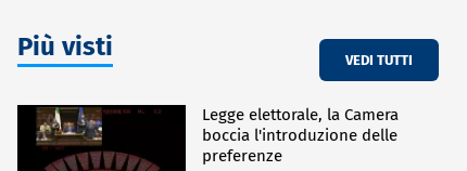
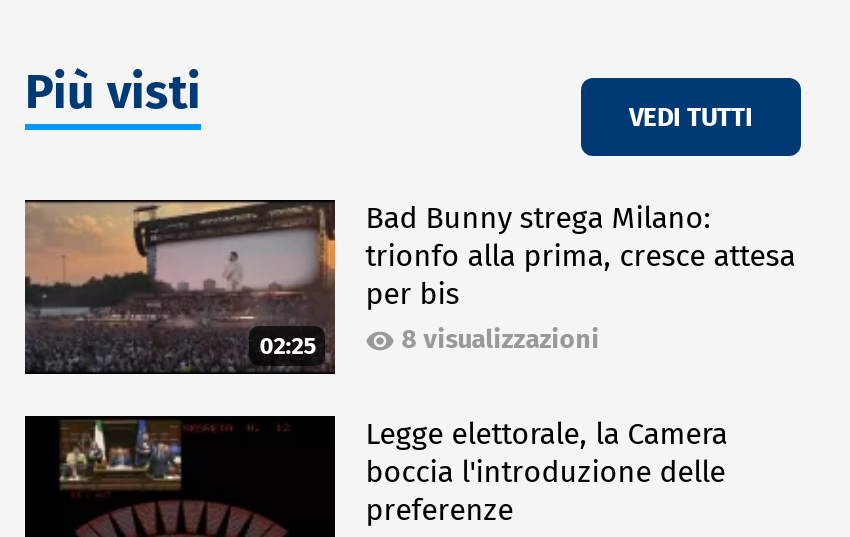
+ [image]
+ 02:25

+ Bad Bunny strega Milano:
+ trionfo alla prima, cresce attesa
+ per bis
+ 8 visualizzazioni
